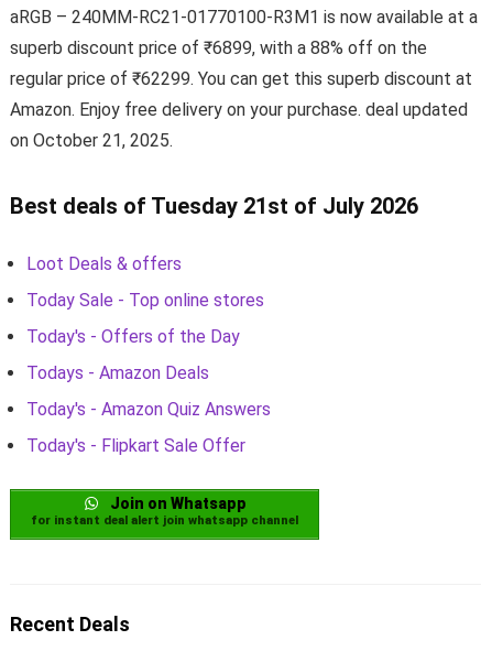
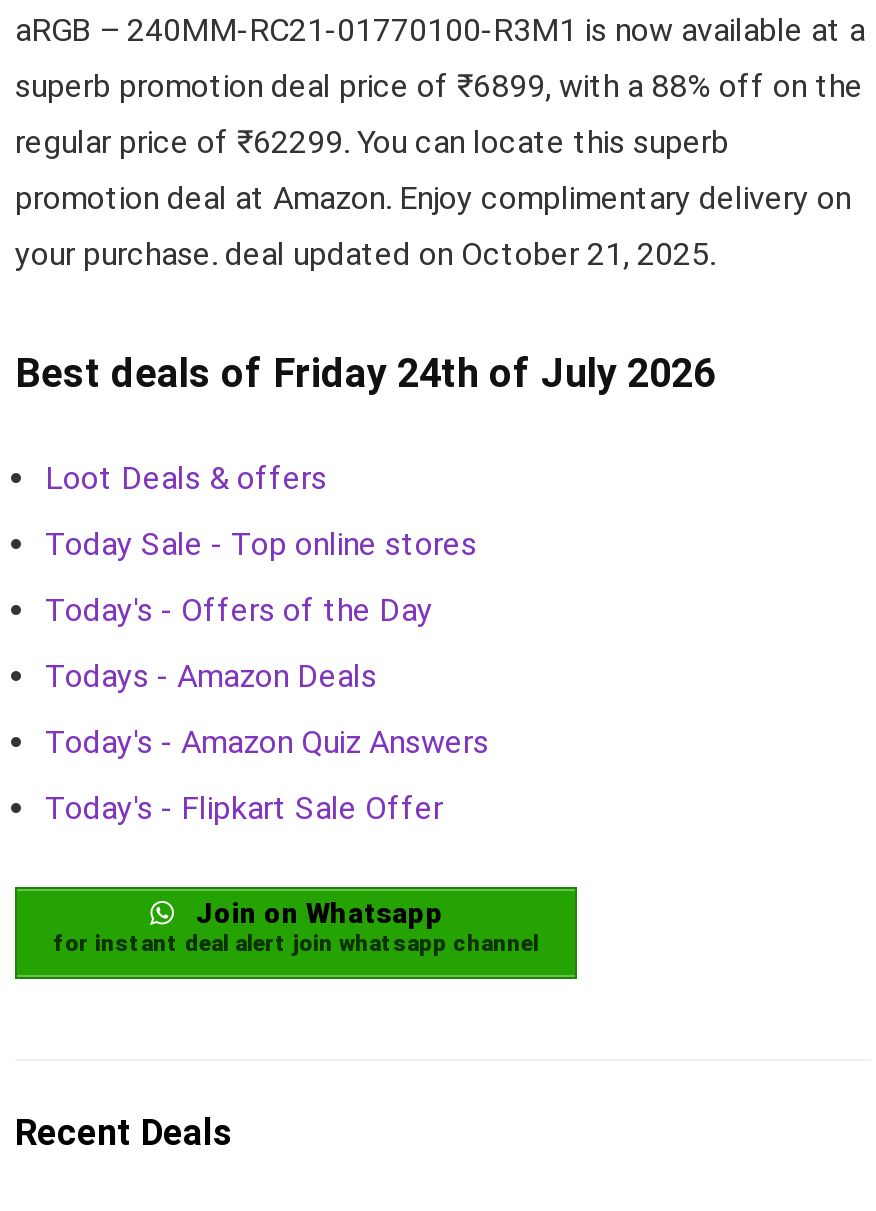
- superb discount price of ₹6899, with a 88% off on the
+ superb promotion deal price of ₹6899, with a 88% off on the

- regular price of ₹62299. You can get this superb discount at
+ regular price of ₹62299. You can locate this superb

- Amazon. Enjoy free delivery on your purchase. deal updated
+ promotion deal at Amazon. Enjoy complimentary delivery on

- on October 21, 2025.
+ your purchase. deal updated on October 21, 2025.

- Best deals of Tuesday 21st of July 2026
+ Best deals of Friday 24th of July 2026
